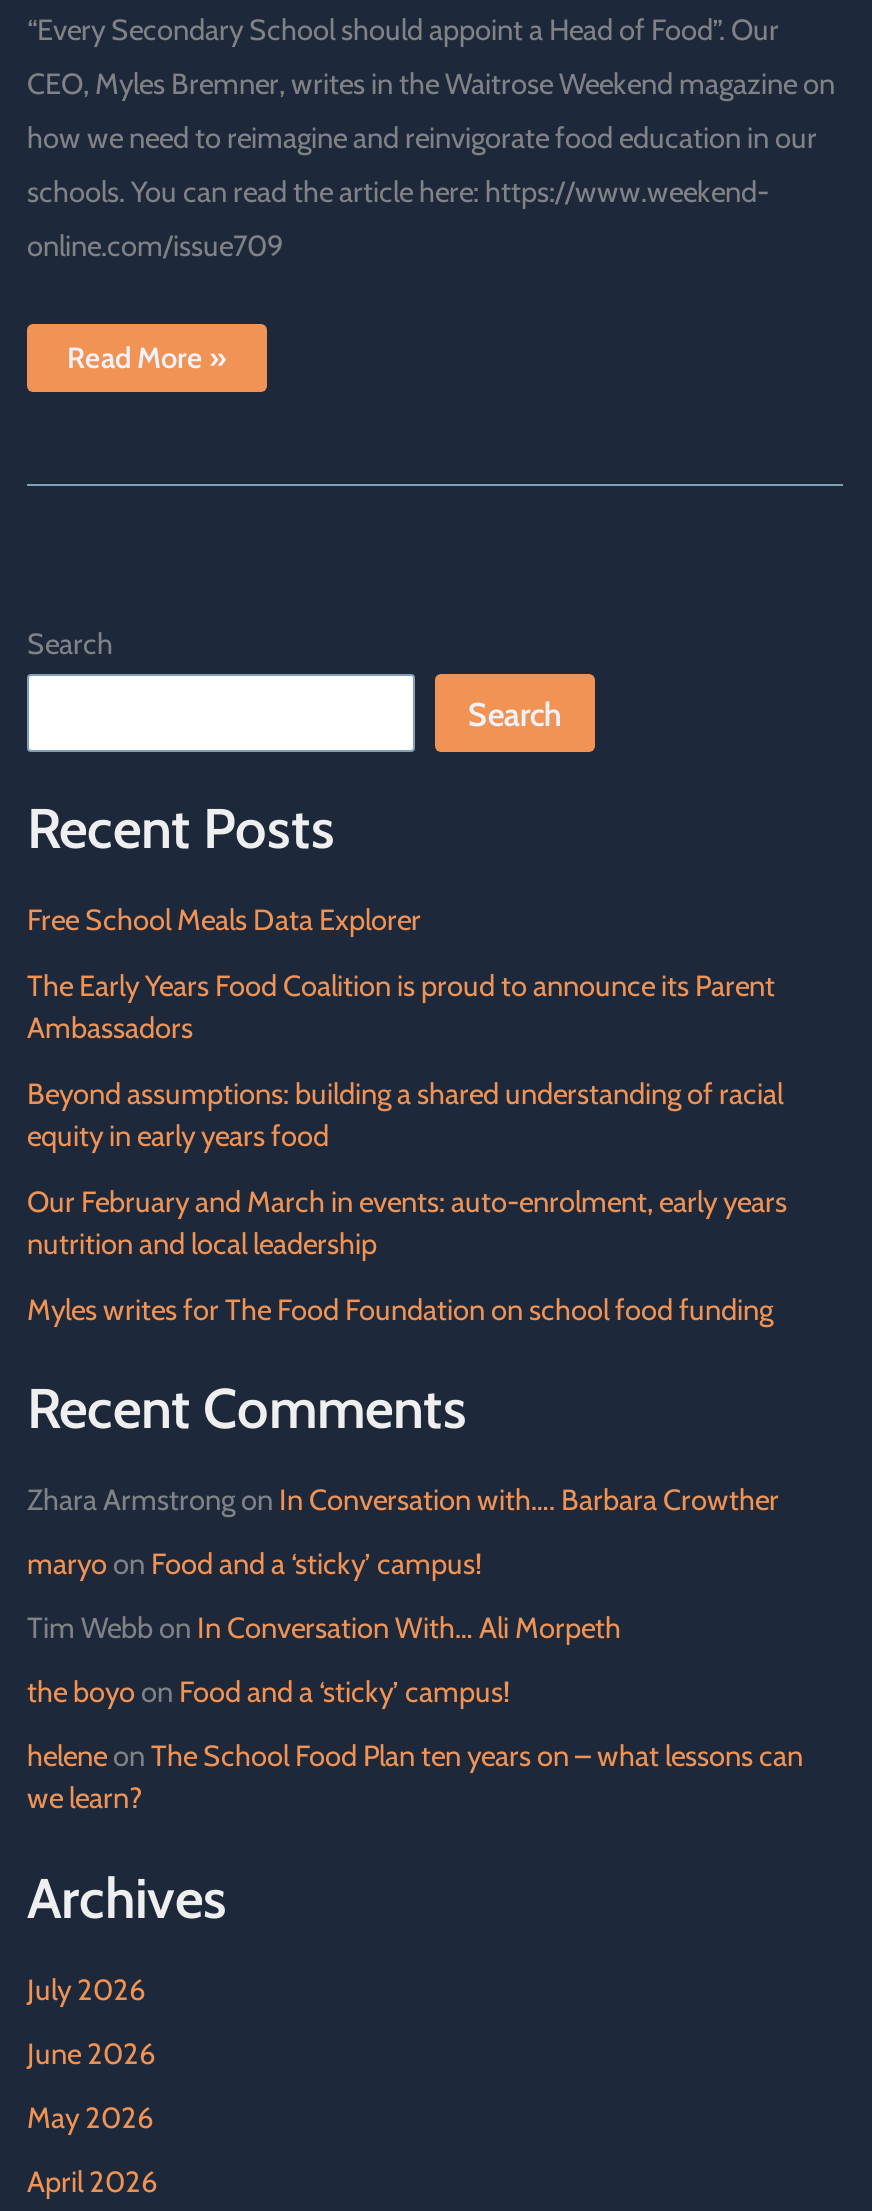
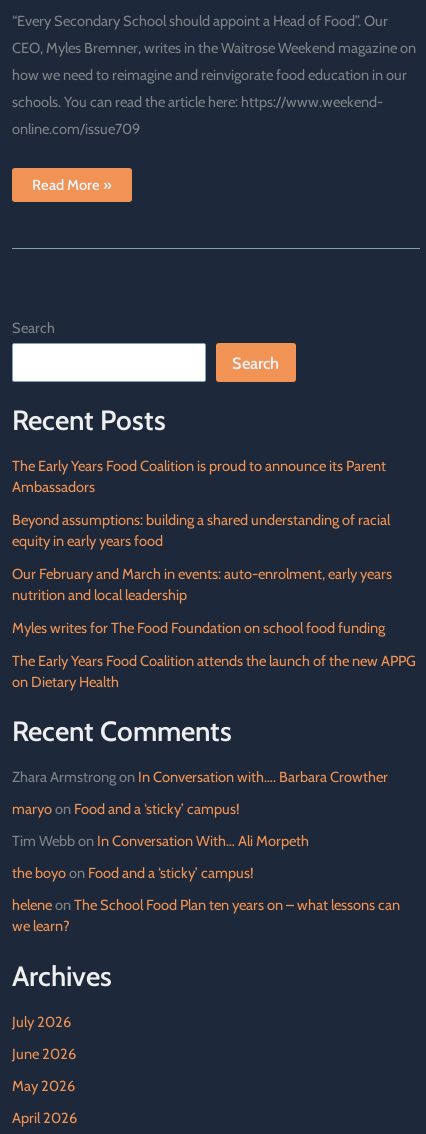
- Free School Meals Data Explorer

moved up: The Early Years Food Coalition is proud to announce its Parent | Ambassadors | Beyond assumptions: building a shared understanding of racial | equity in early years food | Our February and March in events: auto-enrolment, early years | nutrition and local leadership | Myles writes for The Food Foundation on school food funding

+ The Early Years Food Coalition attends the launch of the new APPG
+ on Dietary Health
